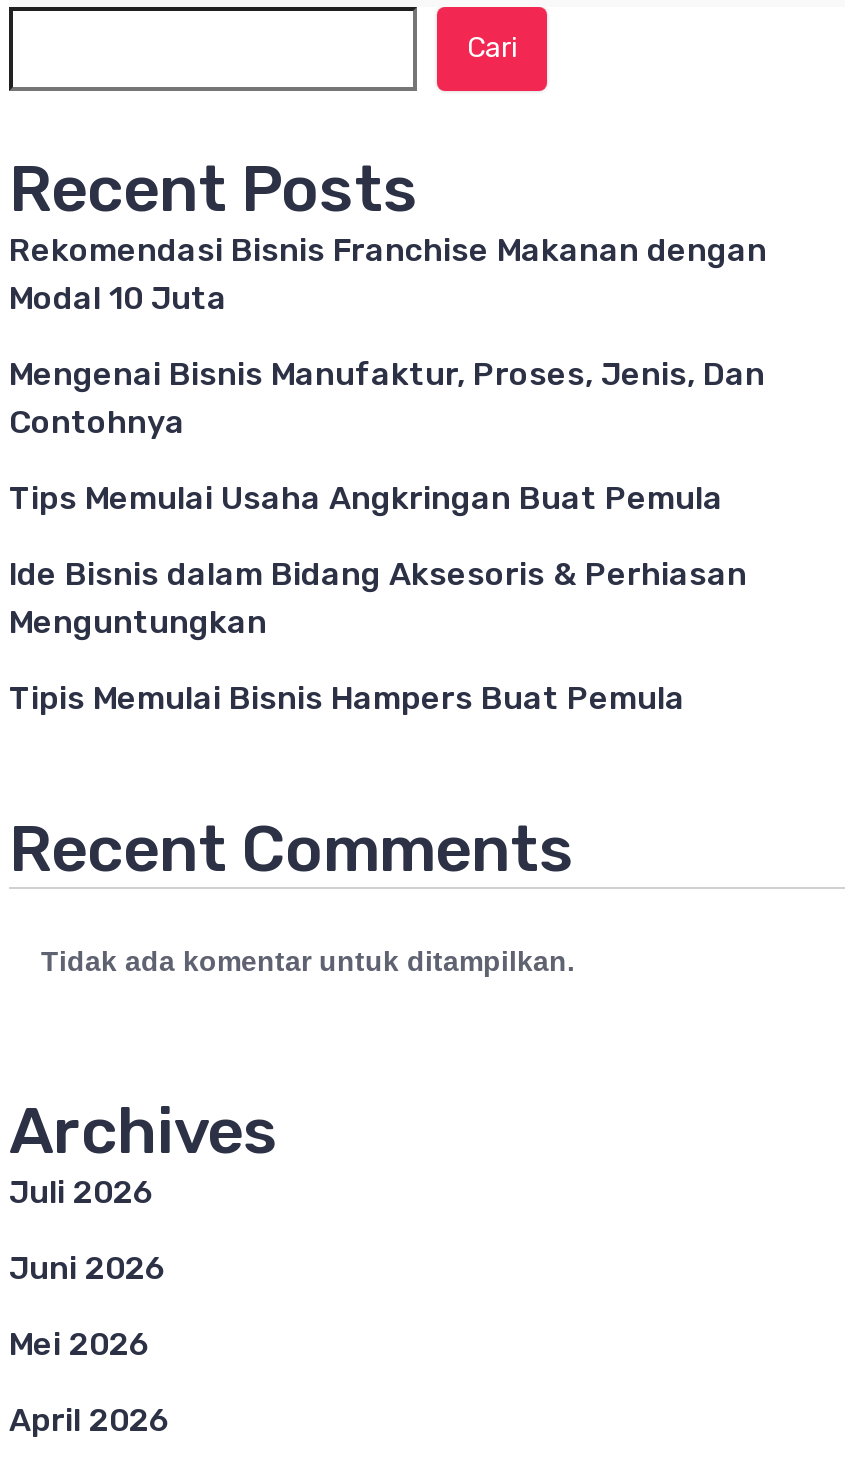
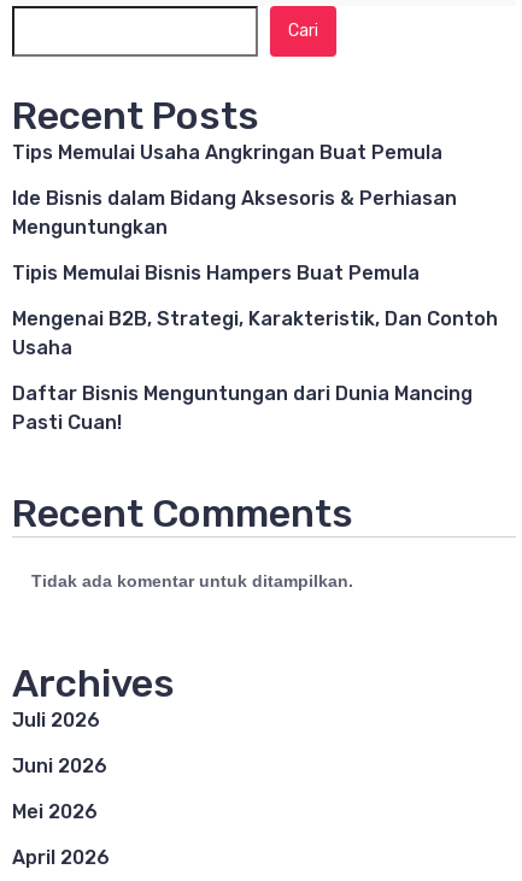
- Rekomendasi Bisnis Franchise Makanan dengan
- Modal 10 Juta
- Mengenai Bisnis Manufaktur, Proses, Jenis, Dan
- Contohnya

moved up: Tips Memulai Usaha Angkringan Buat Pemula | Ide Bisnis dalam Bidang Aksesoris & Perhiasan | Menguntungkan | Tipis Memulai Bisnis Hampers Buat Pemula

+ Mengenai B2B, Strategi, Karakteristik, Dan Contoh
+ Usaha
+ Daftar Bisnis Menguntungan dari Dunia Mancing
+ Pasti Cuan!
